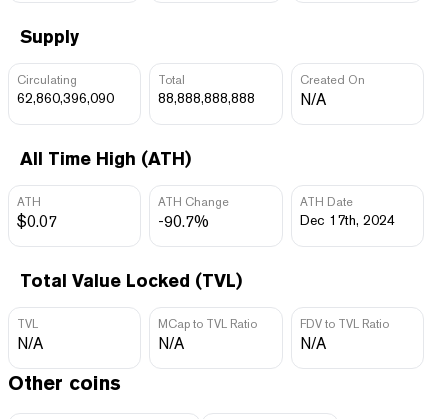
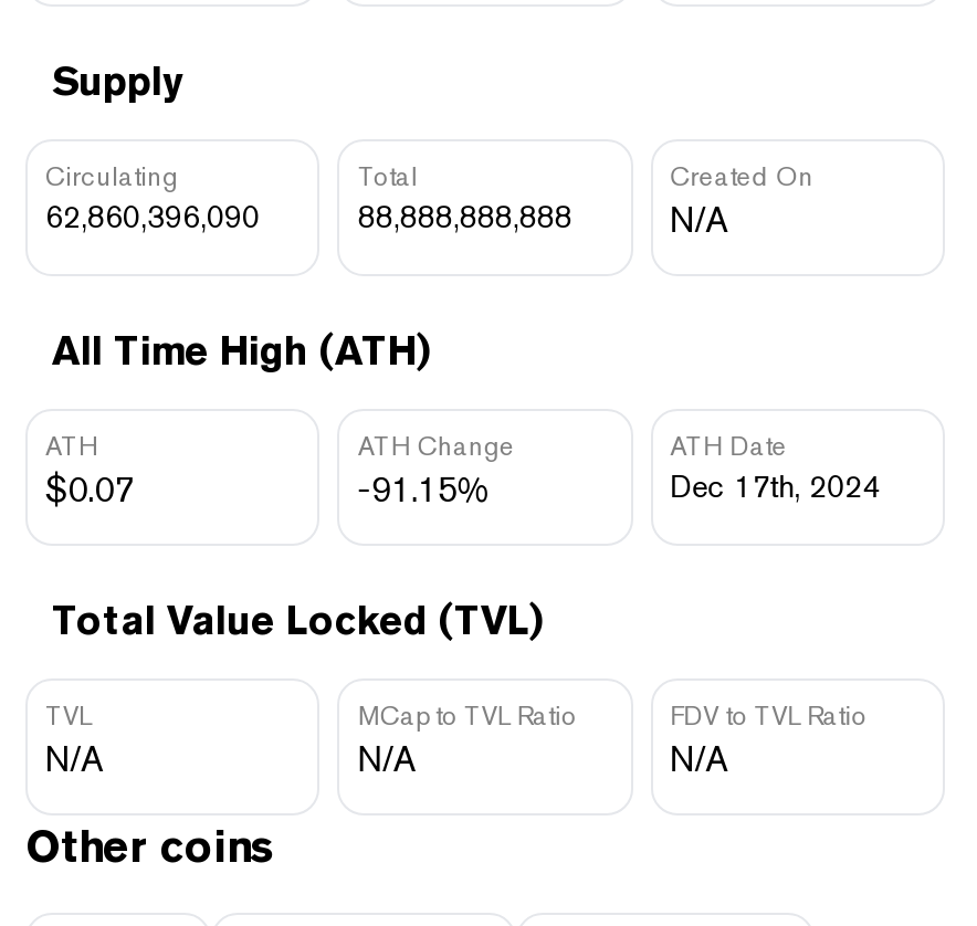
- -90.7%
+ -91.15%
